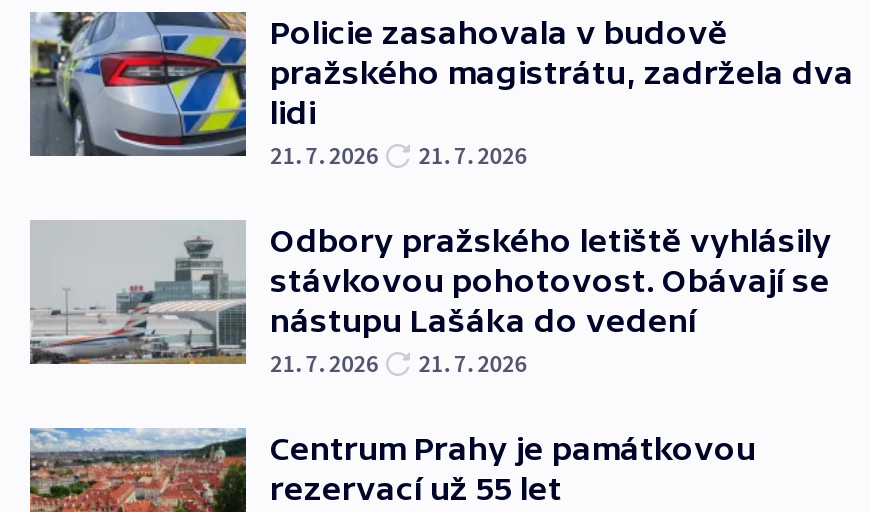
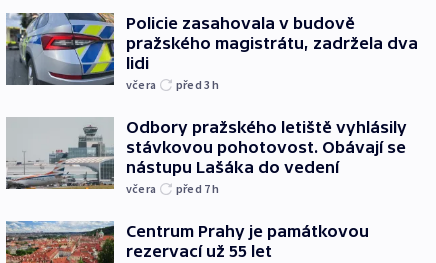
- 21. 7. 2026
- 21. 7. 2026
+ včera
+ před 3 h

- 21. 7. 2026
- 21. 7. 2026
+ včera
+ před 7 h
